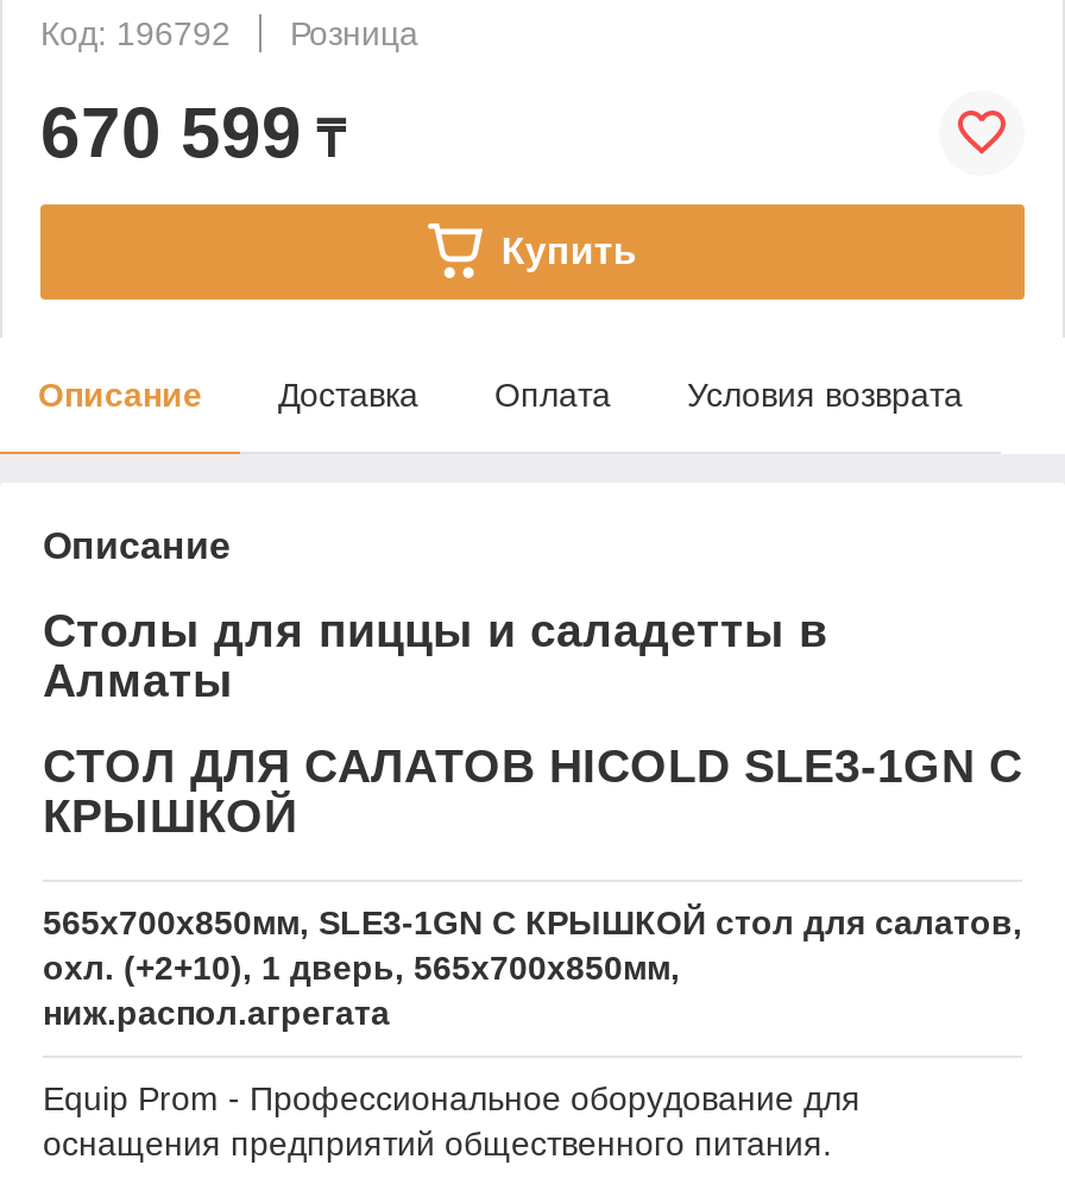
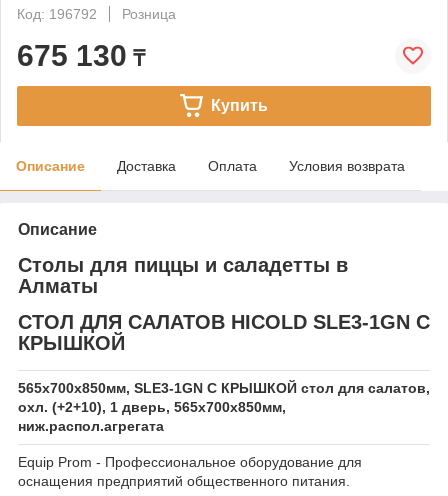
- 670 599 ₸
+ 675 130 ₸
